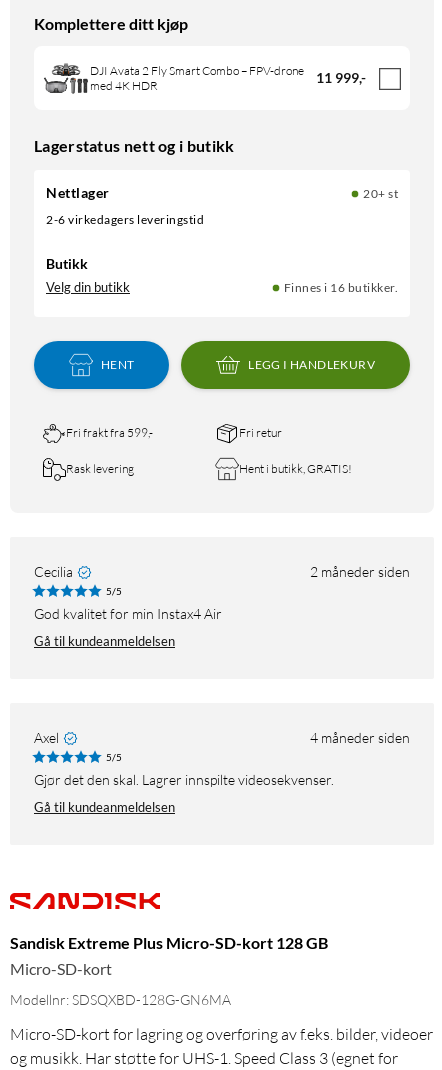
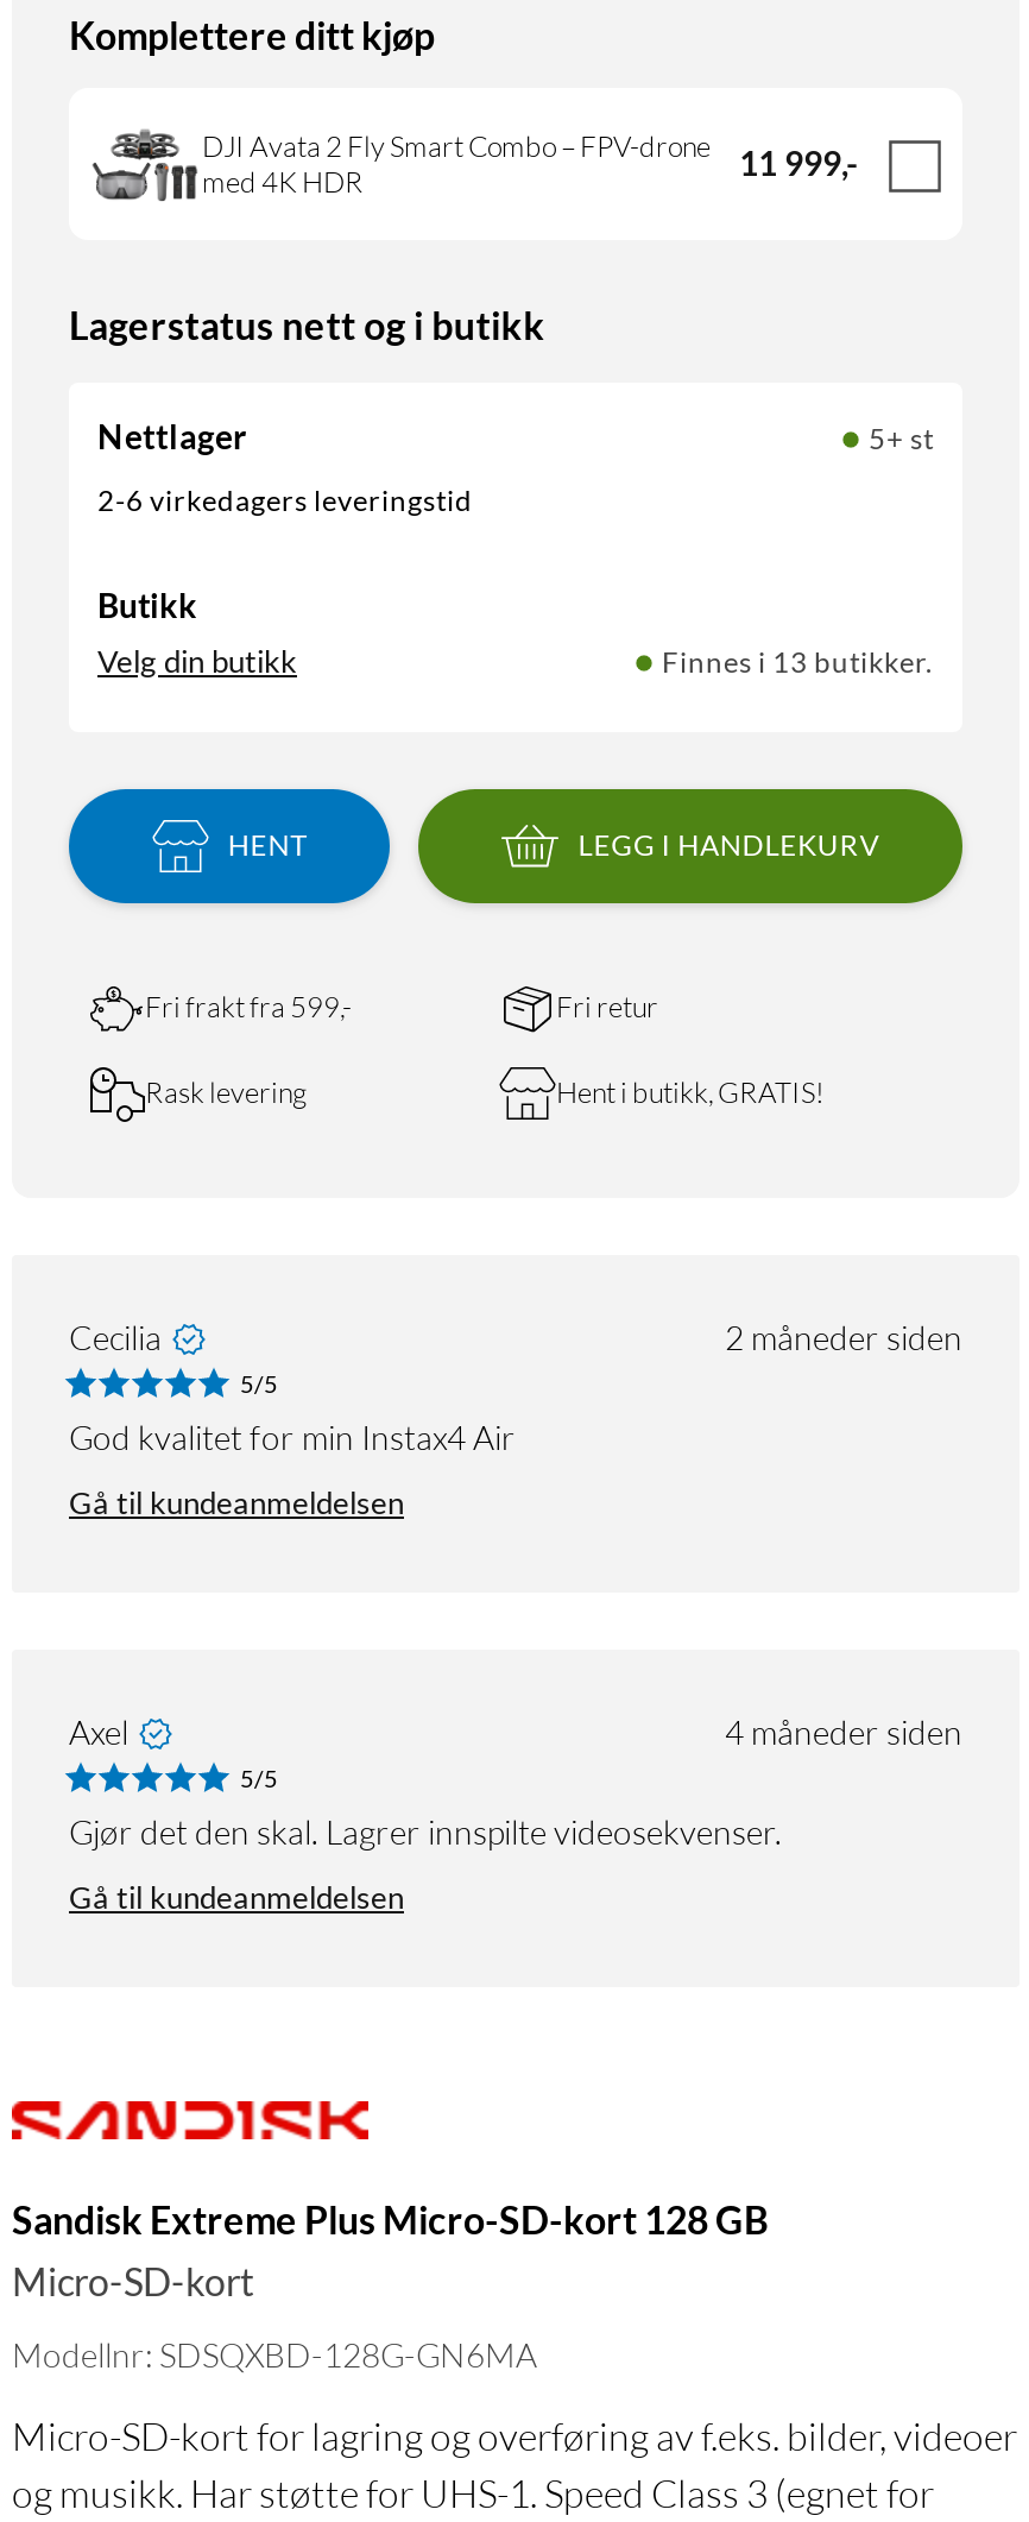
- 20+ st
+ 5+ st

- Finnes i 16 butikker.
+ Finnes i 13 butikker.
